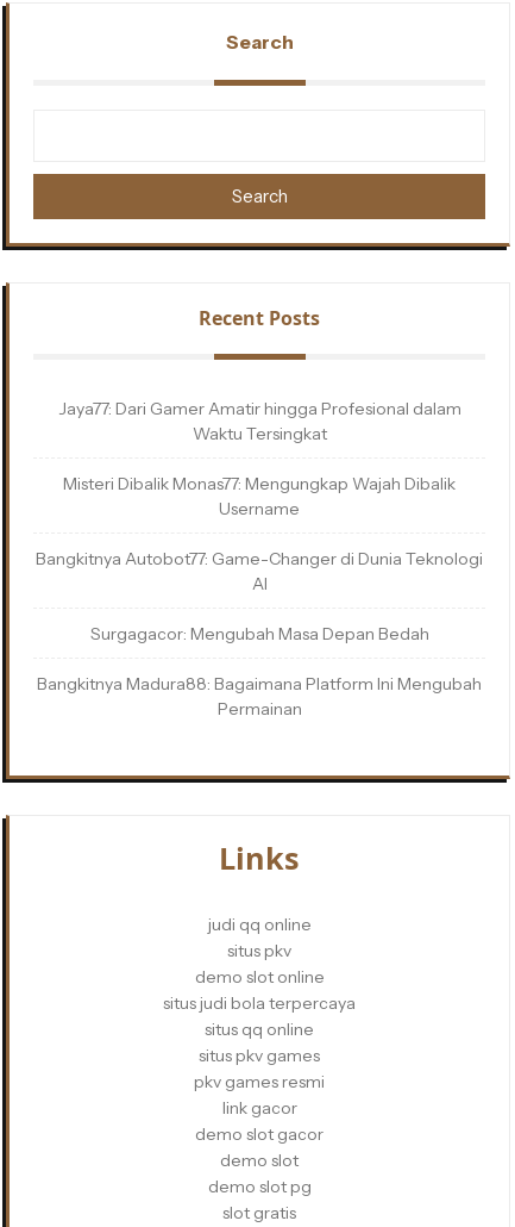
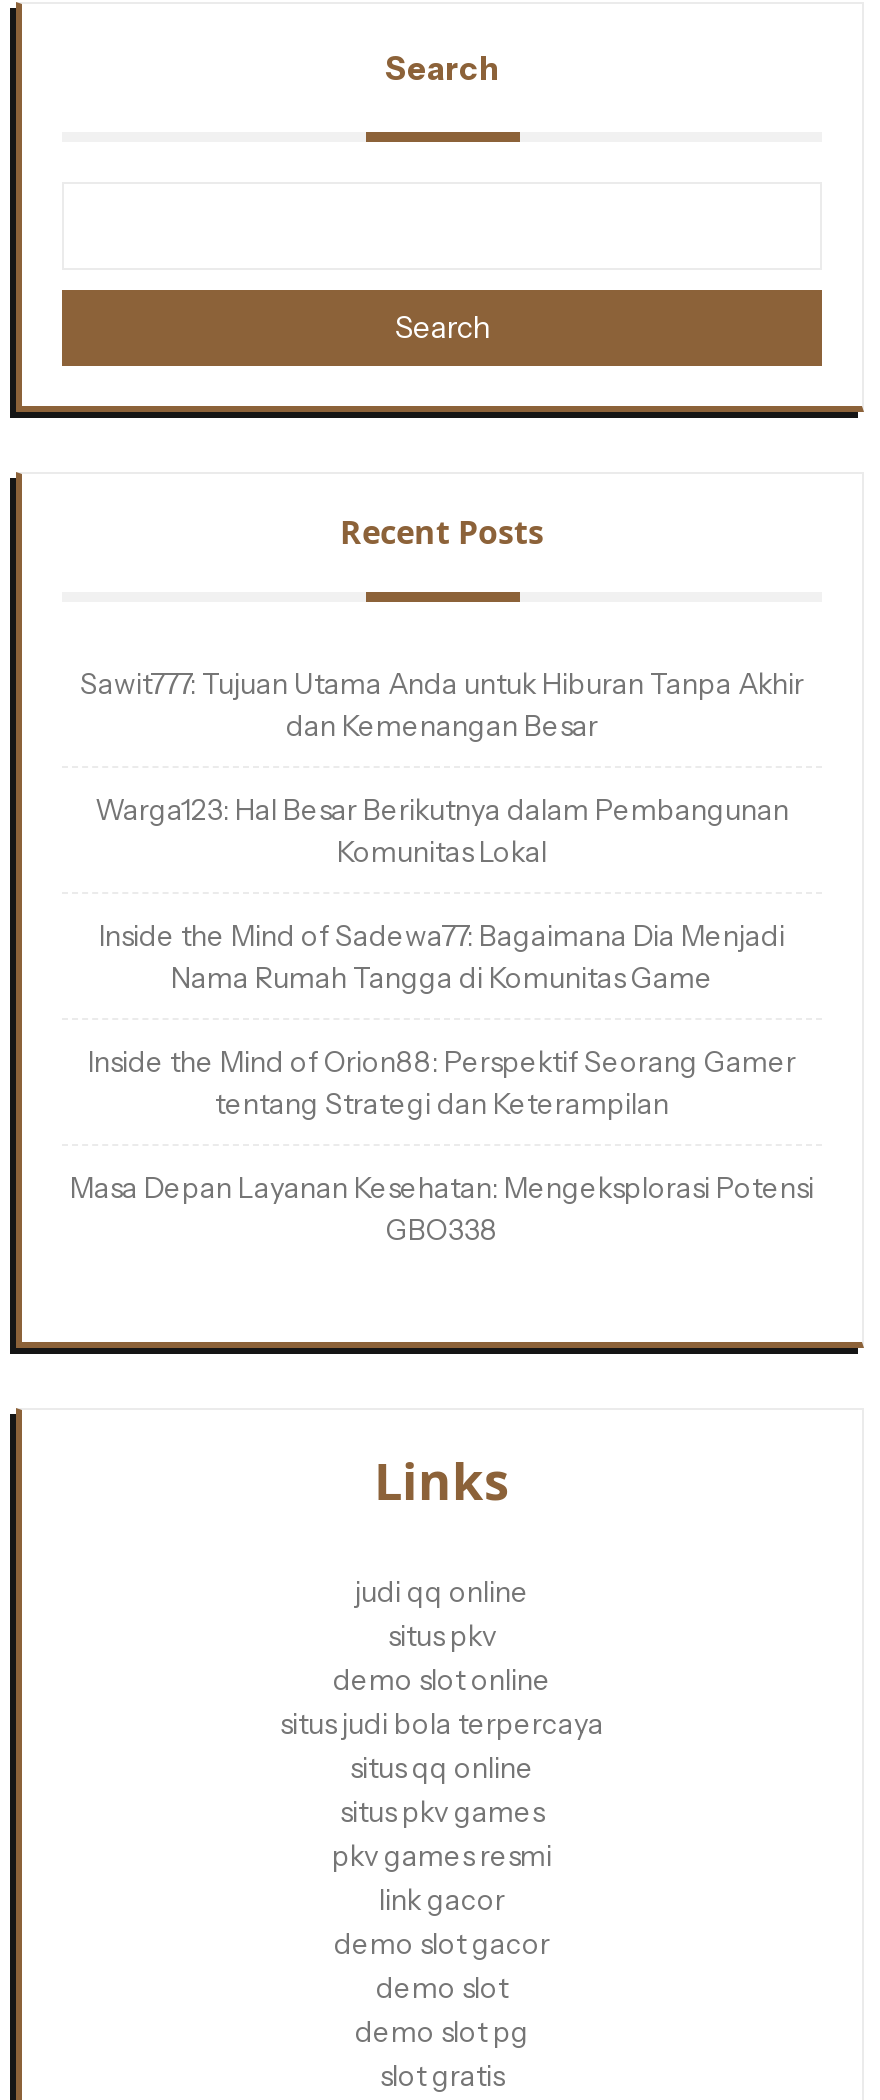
- Jaya77: Dari Gamer Amatir hingga Profesional dalam
- Waktu Tersingkat
+ Sawit777: Tujuan Utama Anda untuk Hiburan Tanpa Akhir
+ dan Kemenangan Besar

- Misteri Dibalik Monas77: Mengungkap Wajah Dibalik
- Username
+ Warga123: Hal Besar Berikutnya dalam Pembangunan
+ Komunitas Lokal

- Bangkitnya Autobot77: Game-Changer di Dunia Teknologi
- AI
+ Inside the Mind of Sadewa77: Bagaimana Dia Menjadi
+ Nama Rumah Tangga di Komunitas Game

- Surgagacor: Mengubah Masa Depan Bedah
+ Inside the Mind of Orion88: Perspektif Seorang Gamer
+ tentang Strategi dan Keterampilan

- Bangkitnya Madura88: Bagaimana Platform Ini Mengubah
- Permainan
+ Masa Depan Layanan Kesehatan: Mengeksplorasi Potensi
+ GBO338
